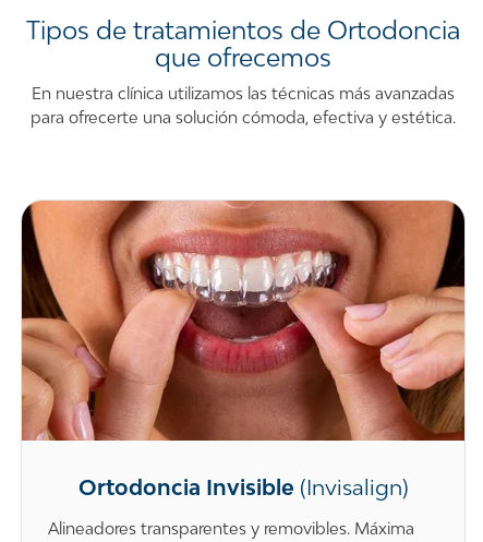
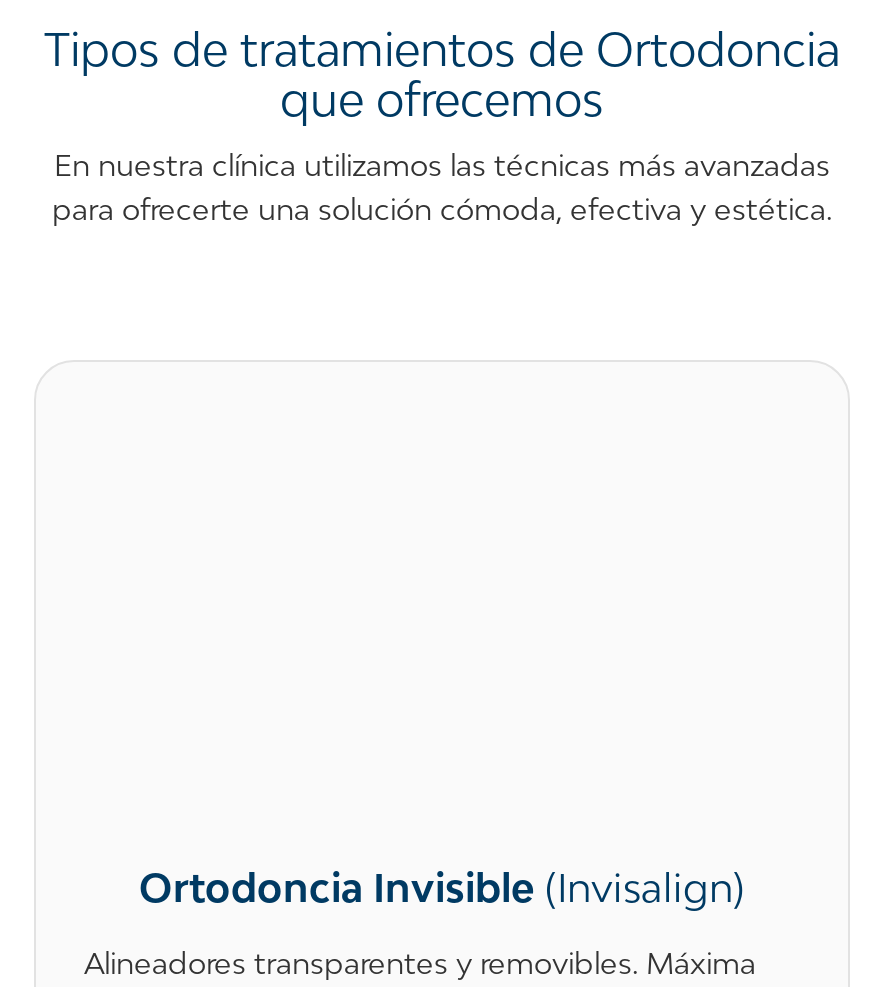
- [image]
